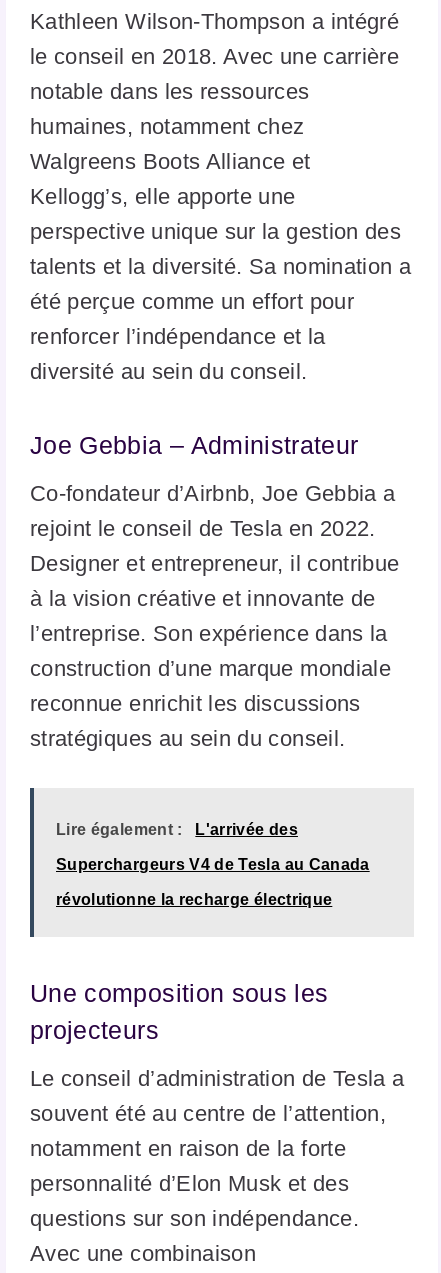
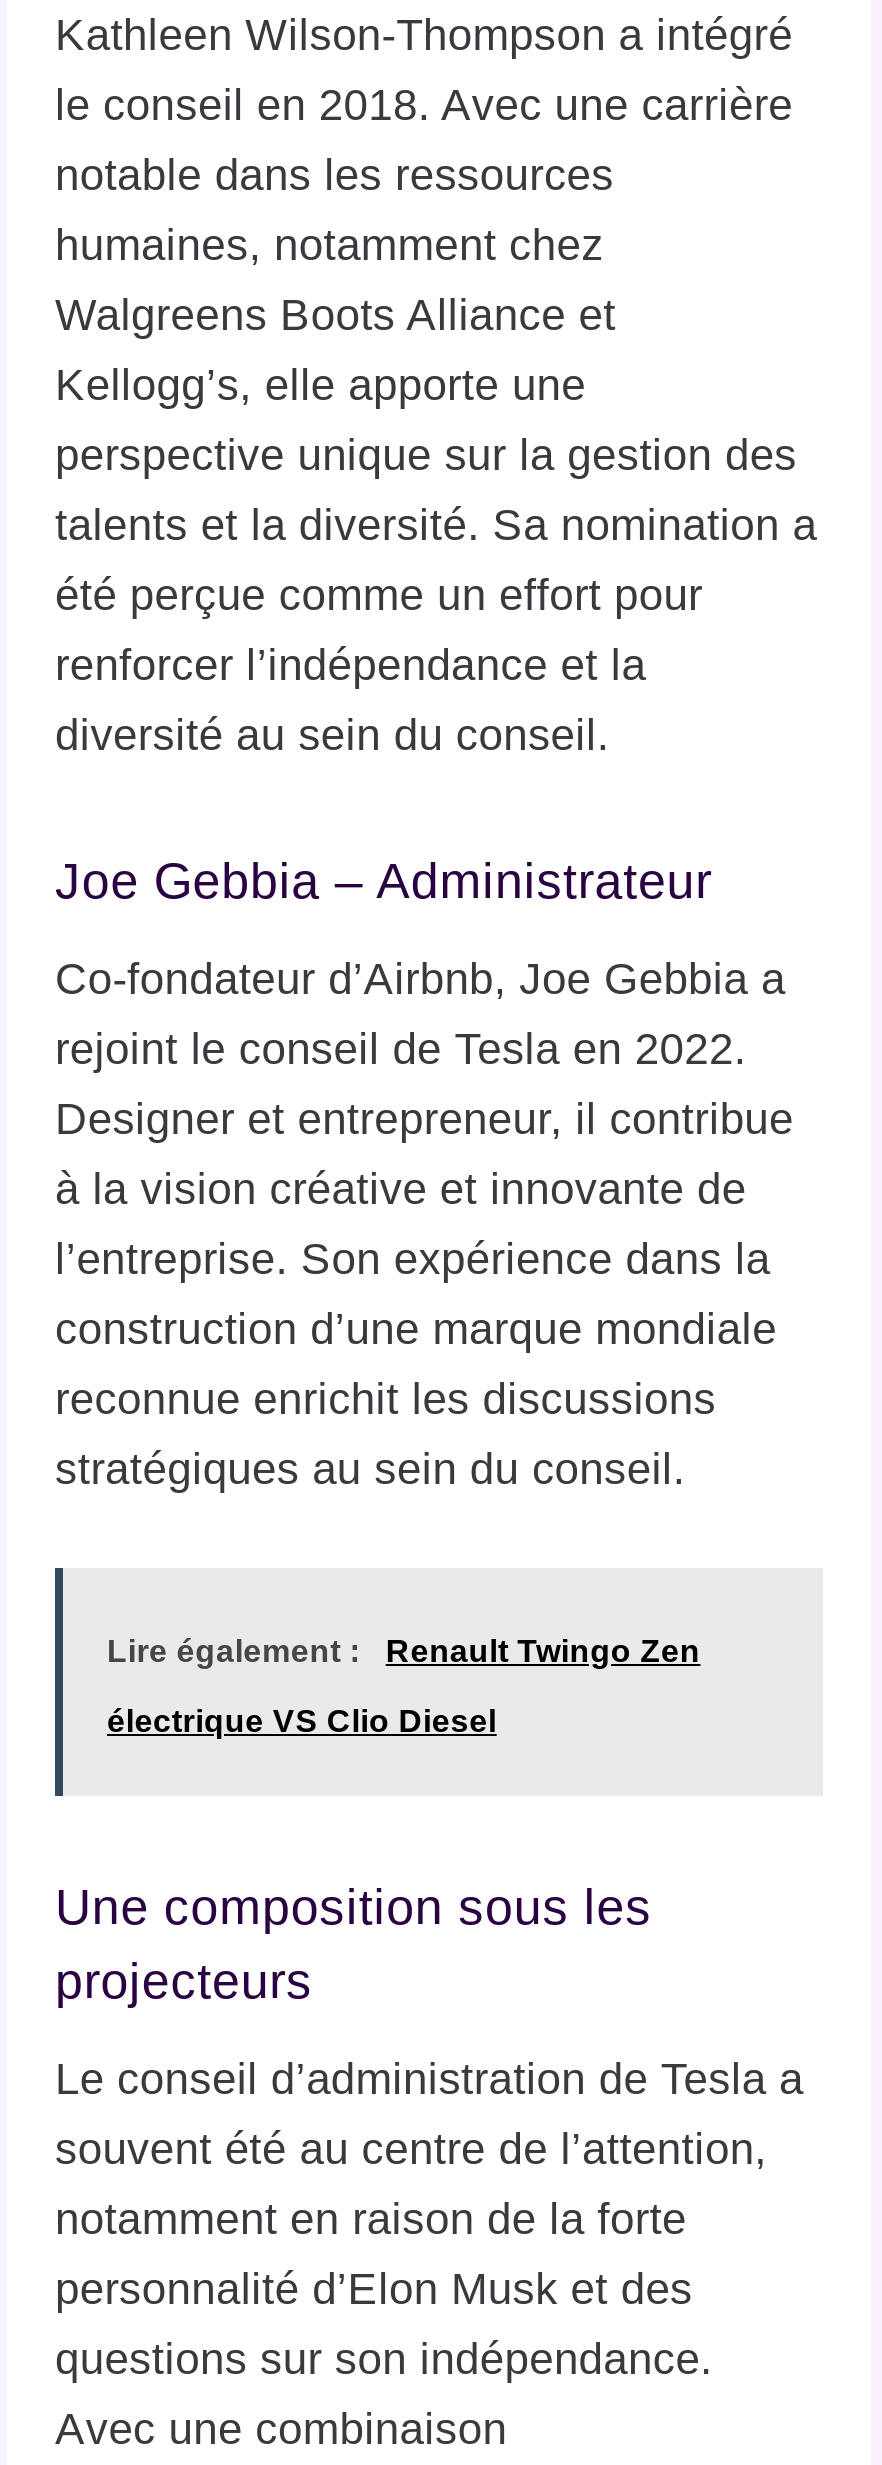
- L'arrivée des
- Superchargeurs V4 de Tesla au Canada
- révolutionne la recharge électrique
+ Renault Twingo Zen
+ électrique VS Clio Diesel
